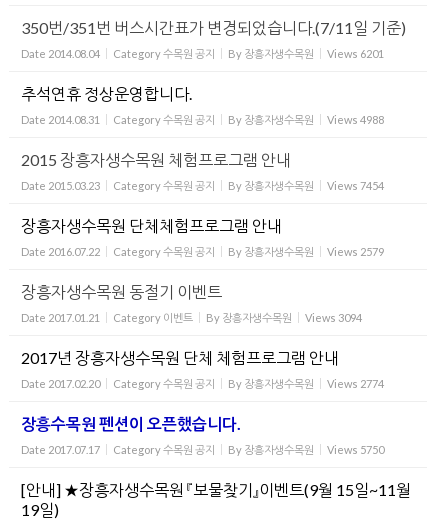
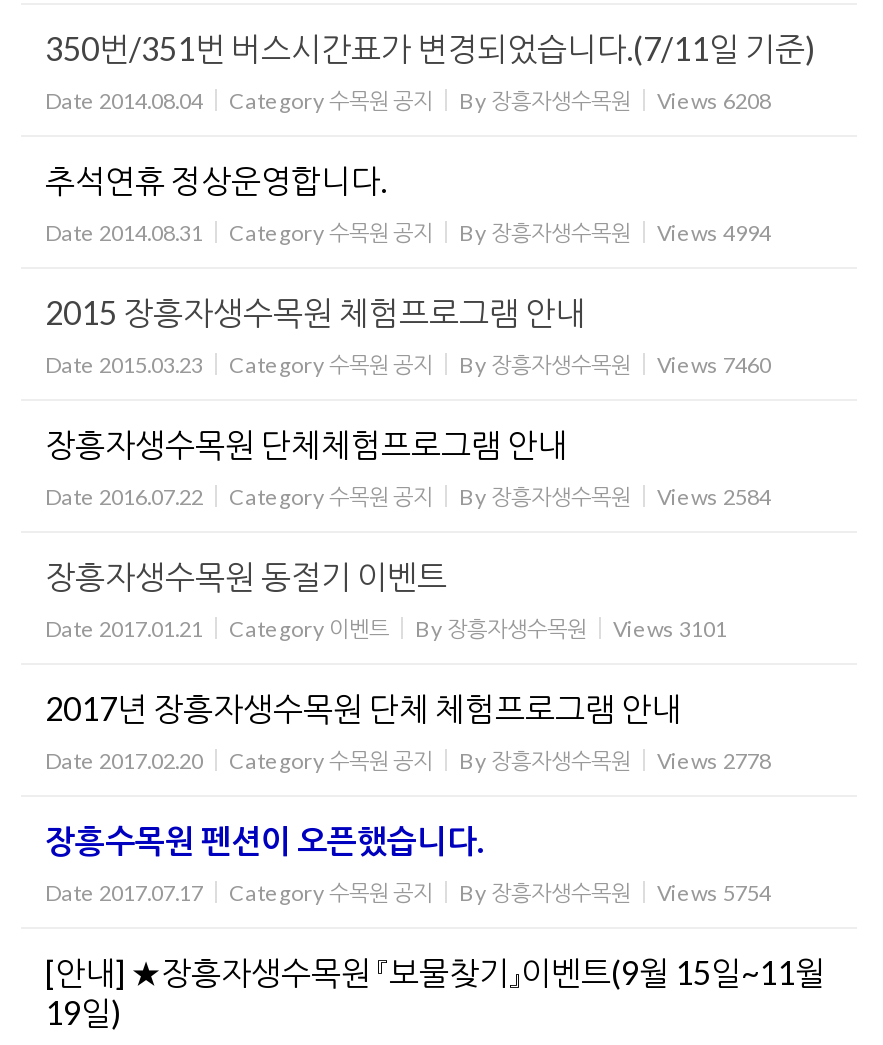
- Date 2014.08.04 Category 수목원 공지 By 장흥자생수목원 Views 6201
+ Date 2014.08.04 Category 수목원 공지 By 장흥자생수목원 Views 6208

- Date 2014.08.31 Category 수목원 공지 By 장흥자생수목원 Views 4988
+ Date 2014.08.31 Category 수목원 공지 By 장흥자생수목원 Views 4994

- Date 2015.03.23 Category 수목원 공지 By 장흥자생수목원 Views 7454
+ Date 2015.03.23 Category 수목원 공지 By 장흥자생수목원 Views 7460

- Date 2016.07.22 Category 수목원 공지 By 장흥자생수목원 Views 2579
+ Date 2016.07.22 Category 수목원 공지 By 장흥자생수목원 Views 2584

- Date 2017.01.21 Category 이벤트 By 장흥자생수목원 Views 3094
+ Date 2017.01.21 Category 이벤트 By 장흥자생수목원 Views 3101

- Date 2017.02.20 Category 수목원 공지 By 장흥자생수목원 Views 2774
+ Date 2017.02.20 Category 수목원 공지 By 장흥자생수목원 Views 2778

- Date 2017.07.17 Category 수목원 공지 By 장흥자생수목원 Views 5750
+ Date 2017.07.17 Category 수목원 공지 By 장흥자생수목원 Views 5754
